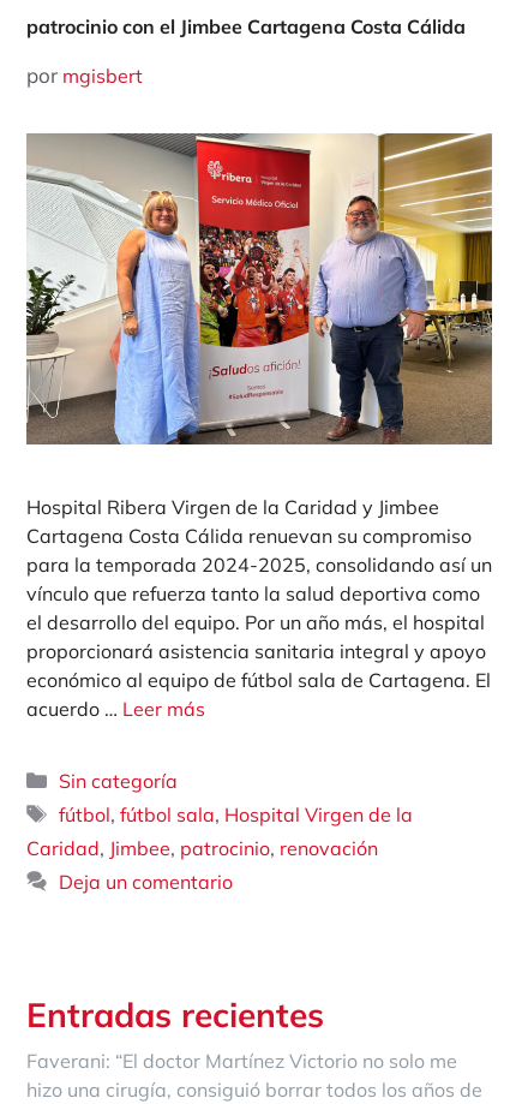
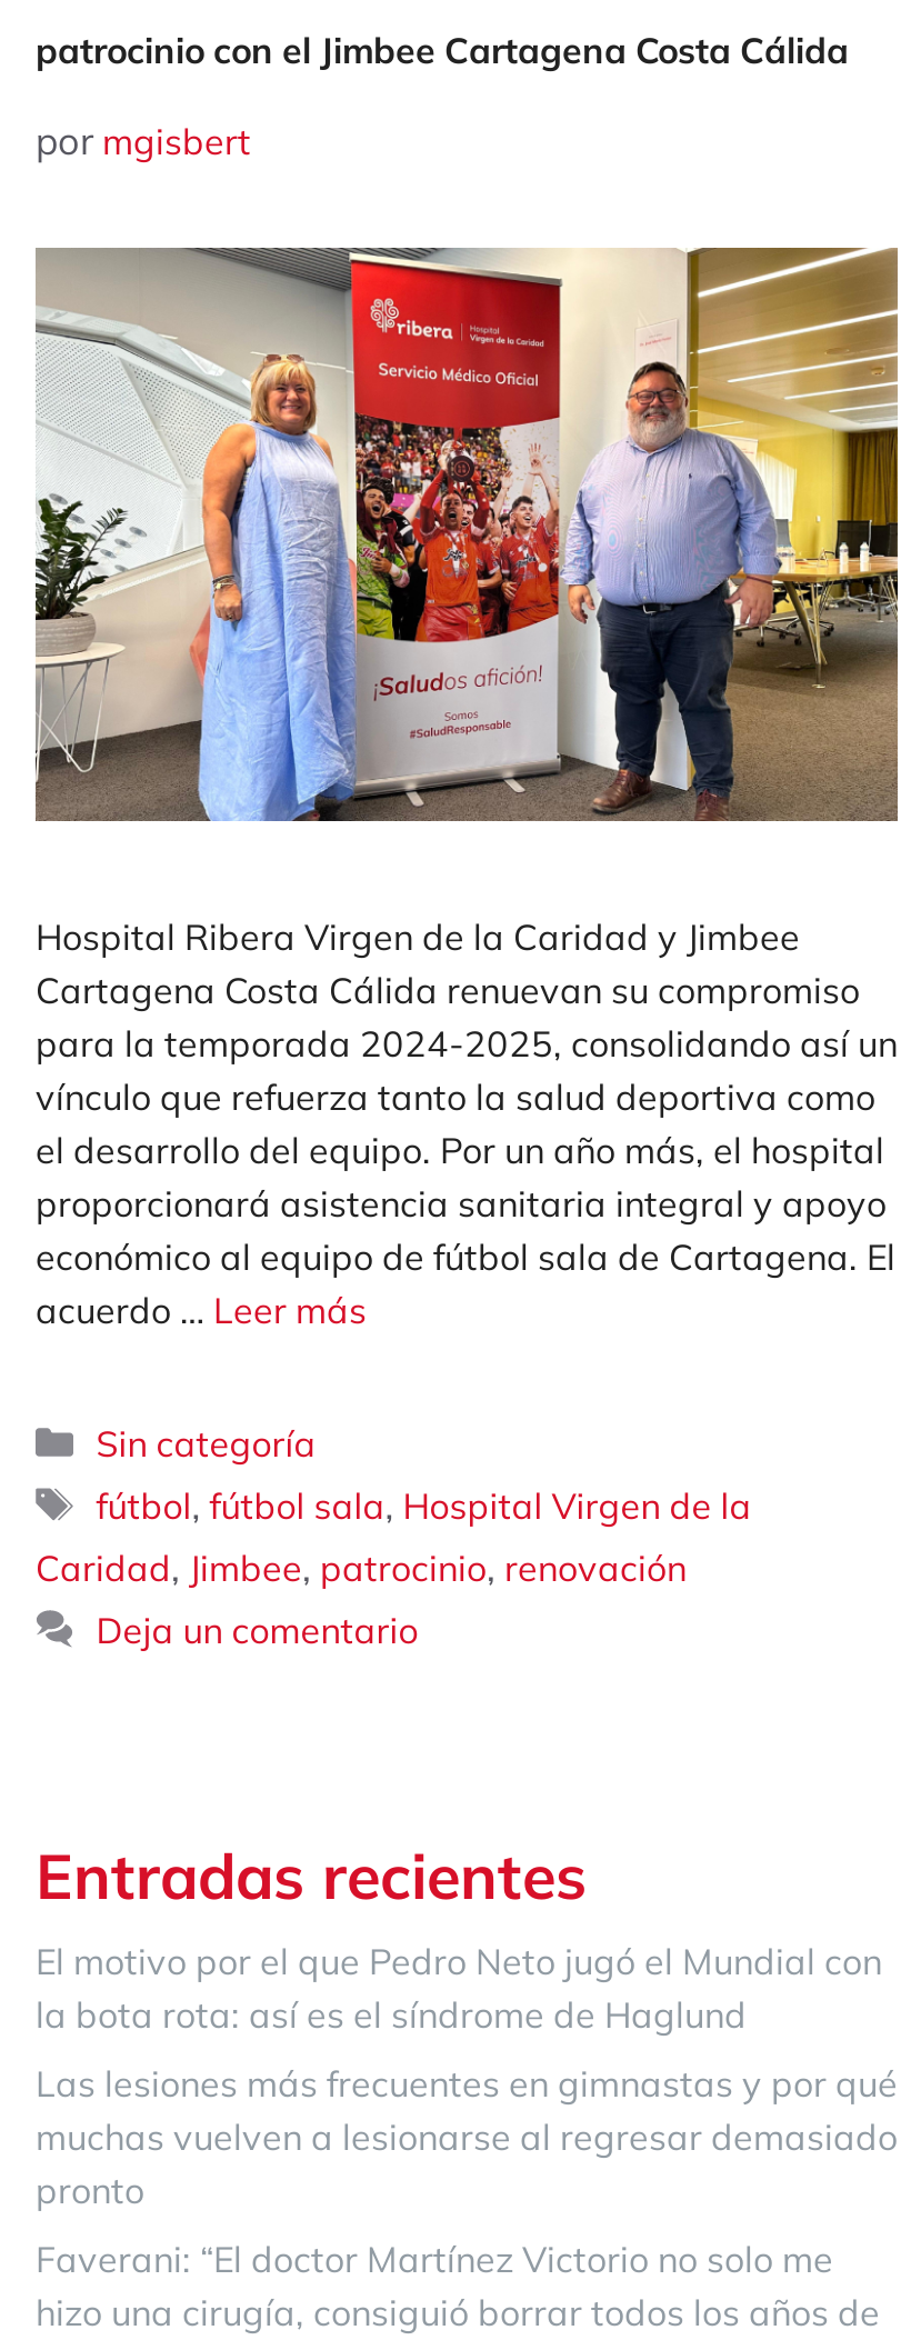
+ El motivo por el que Pedro Neto jugó el Mundial con
+ la bota rota: así es el síndrome de Haglund
+ Las lesiones más frecuentes en gimnastas y por qué
+ muchas vuelven a lesionarse al regresar demasiado
+ pronto
